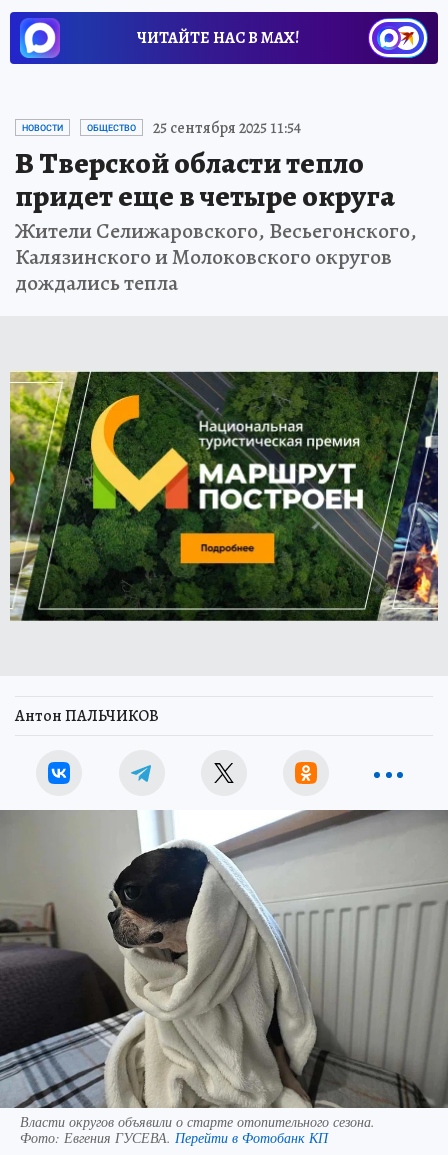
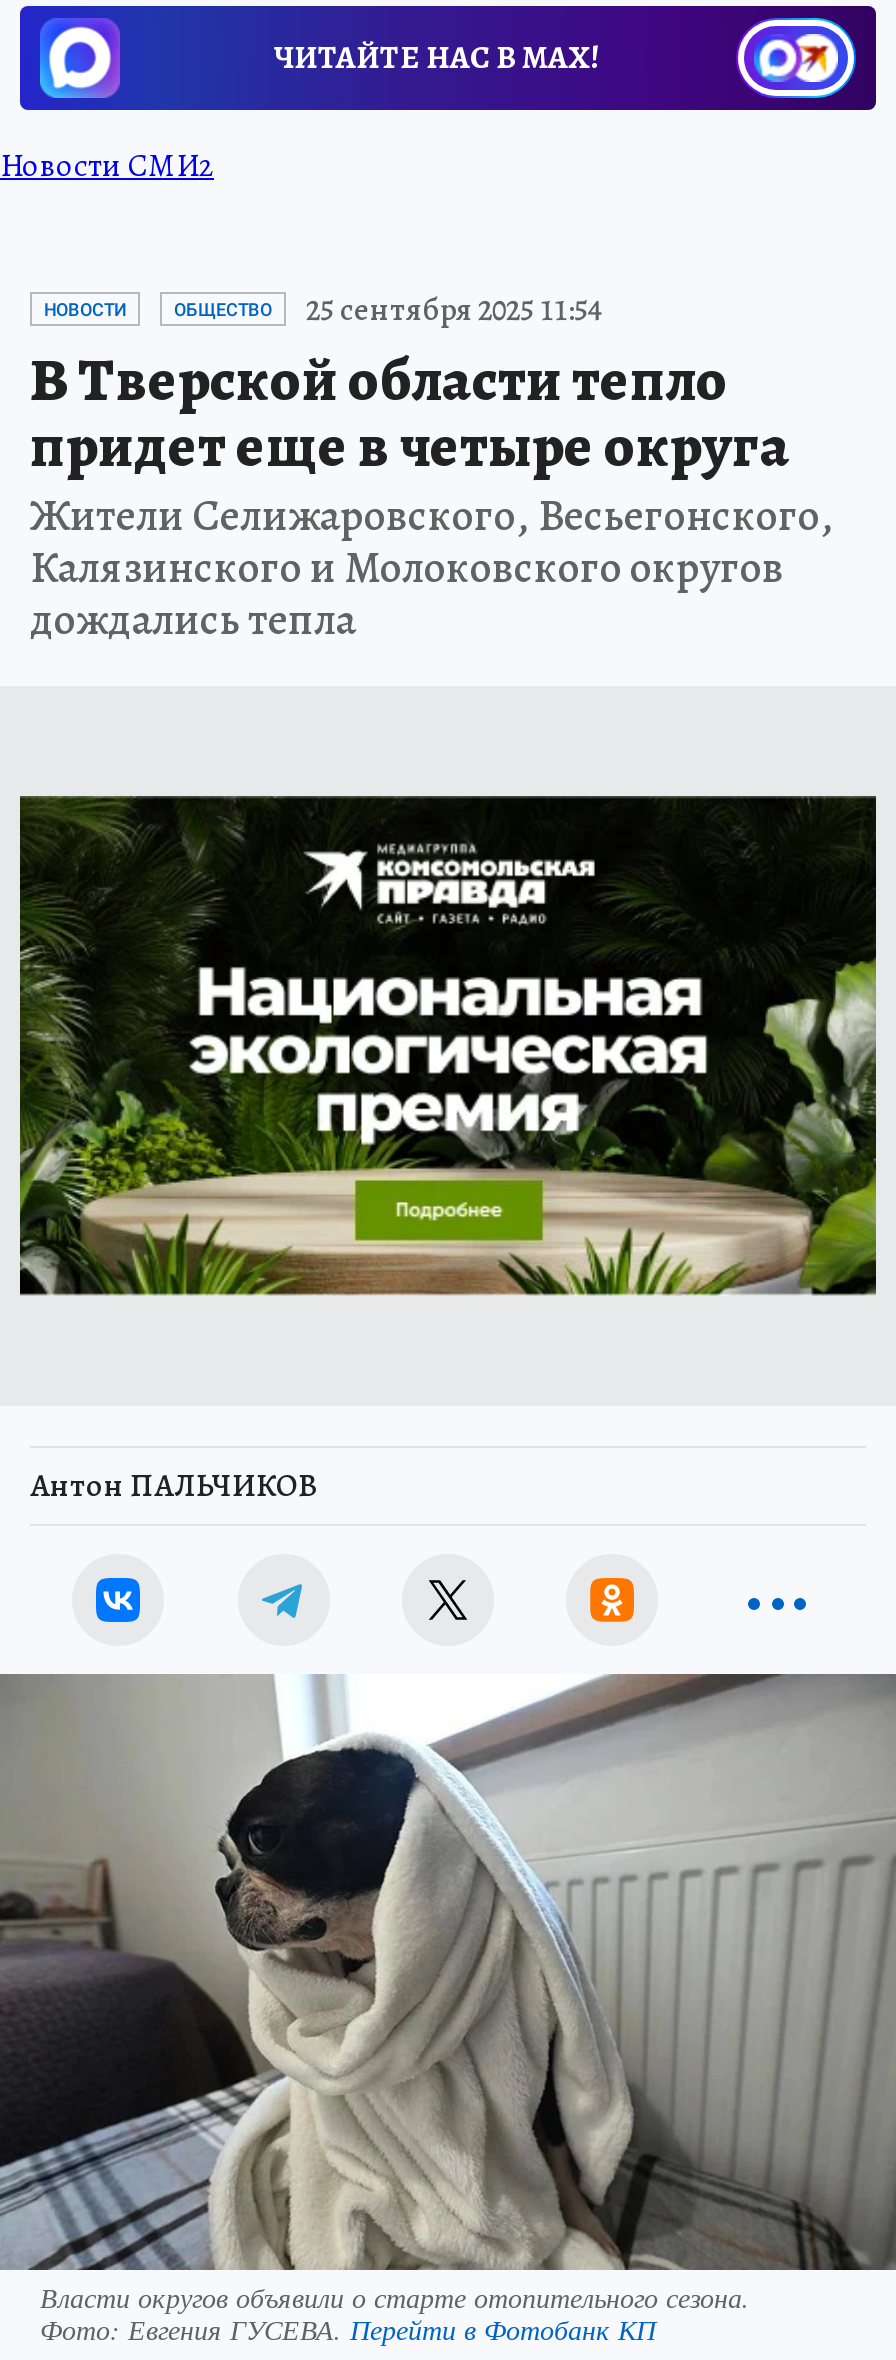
+ Новости СМИ2

- [image]
+ [image]
